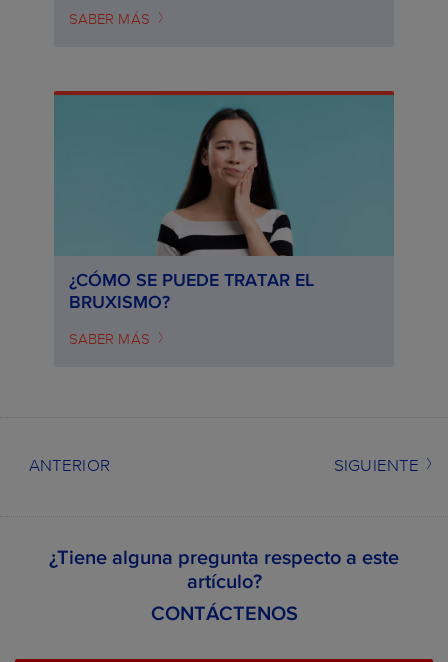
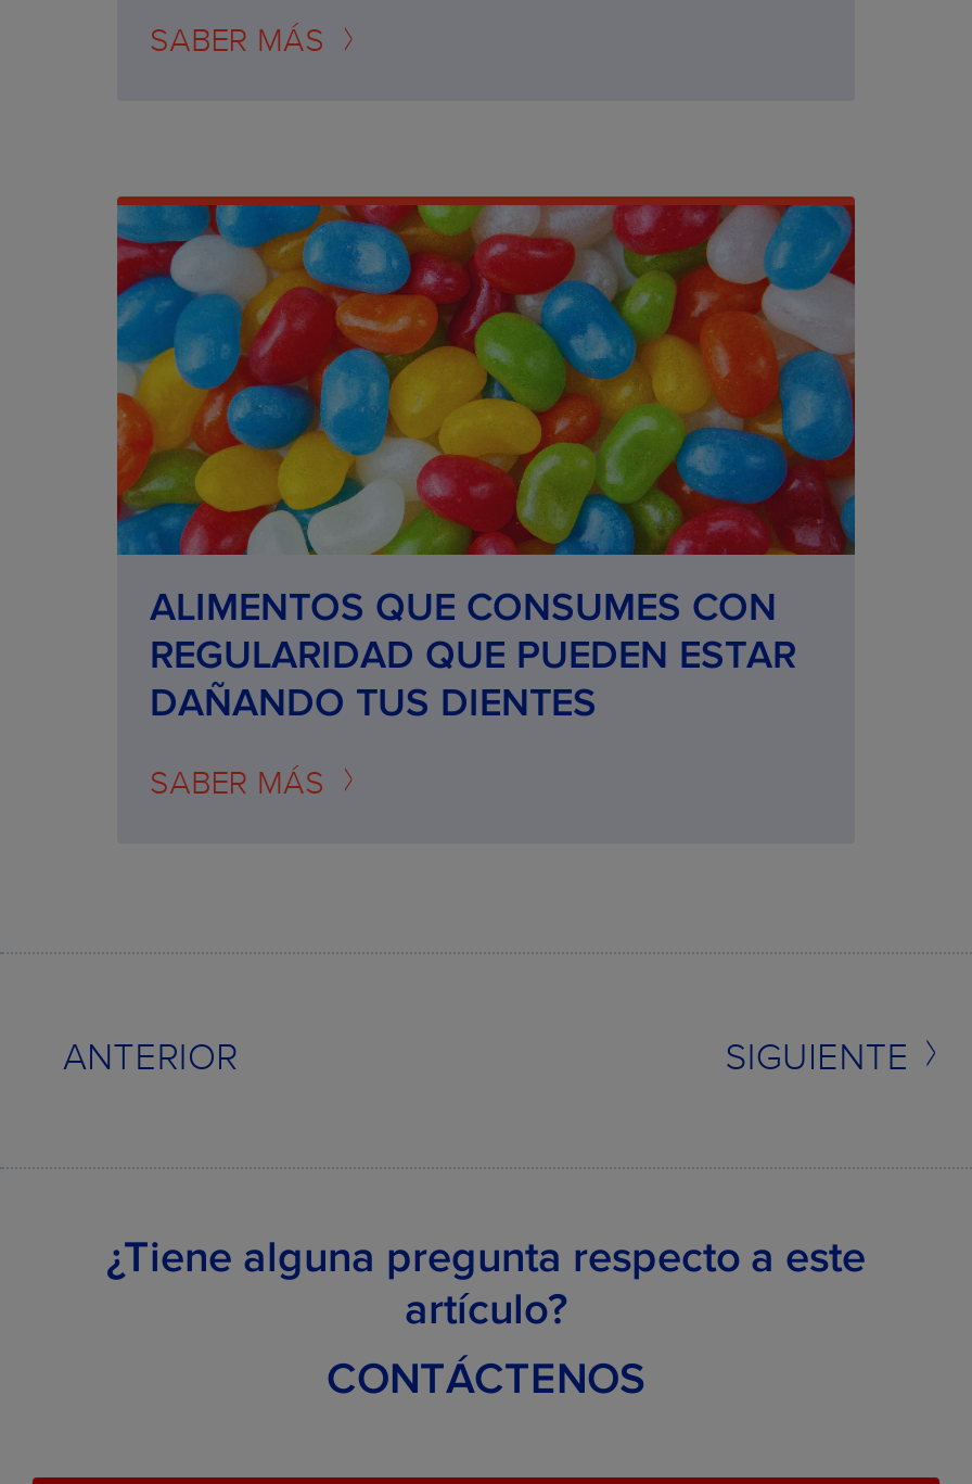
- [image]
- ¿CÓMO SE PUEDE TRATAR EL
- BRUXISMO?
+ [image]
+ ALIMENTOS QUE CONSUMES CON
+ REGULARIDAD QUE PUEDEN ESTAR
+ DAÑANDO TUS DIENTES
